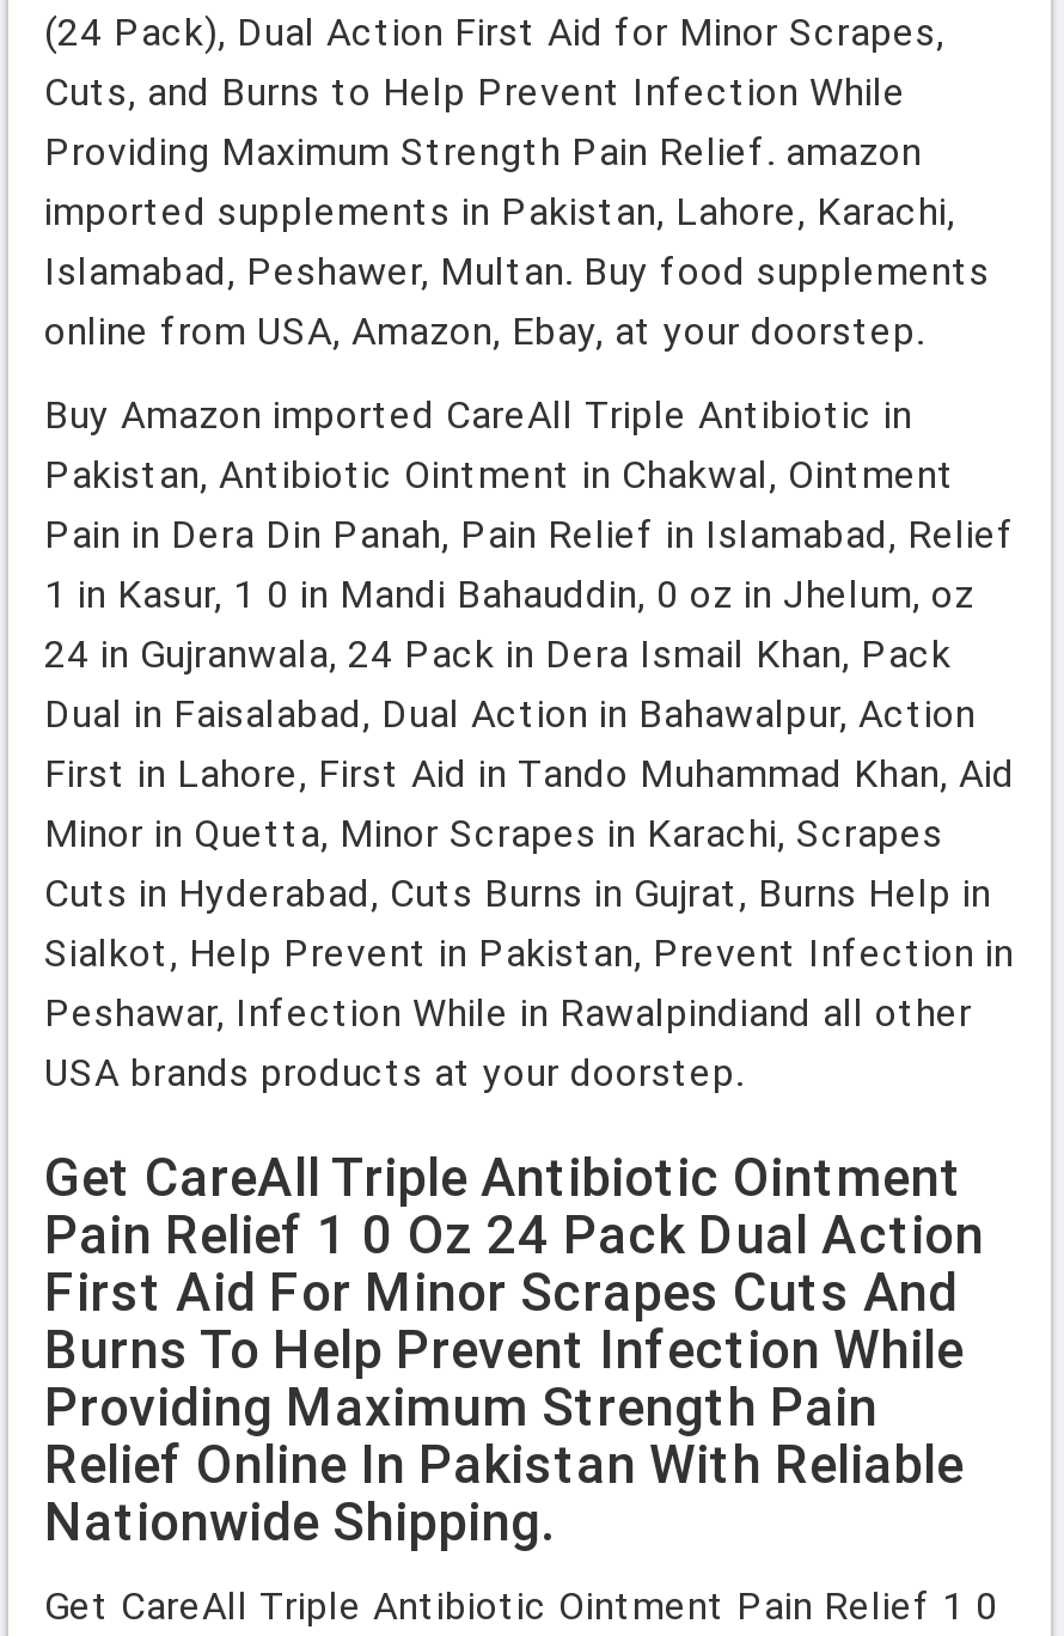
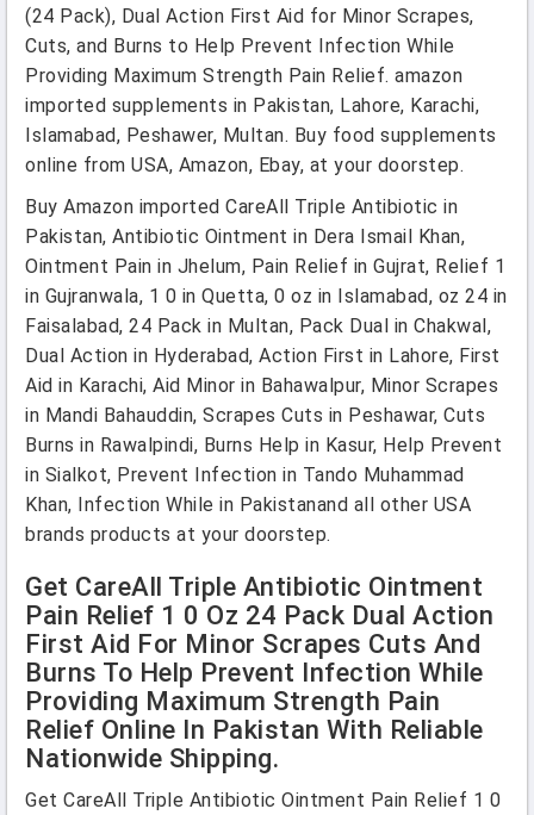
- Pakistan, Antibiotic Ointment in Chakwal, Ointment
- Pain in Dera Din Panah, Pain Relief in Islamabad, Relief
- 1 in Kasur, 1 0 in Mandi Bahauddin, 0 oz in Jhelum, oz
- 24 in Gujranwala, 24 Pack in Dera Ismail Khan, Pack
- Dual in Faisalabad, Dual Action in Bahawalpur, Action
- First in Lahore, First Aid in Tando Muhammad Khan, Aid
- Minor in Quetta, Minor Scrapes in Karachi, Scrapes
- Cuts in Hyderabad, Cuts Burns in Gujrat, Burns Help in
- Sialkot, Help Prevent in Pakistan, Prevent Infection in
- Peshawar, Infection While in Rawalpindiand all other
- USA brands products at your doorstep.
+ Pakistan, Antibiotic Ointment in Dera Ismail Khan,
+ Ointment Pain in Jhelum, Pain Relief in Gujrat, Relief 1
+ in Gujranwala, 1 0 in Quetta, 0 oz in Islamabad, oz 24 in
+ Faisalabad, 24 Pack in Multan, Pack Dual in Chakwal,
+ Dual Action in Hyderabad, Action First in Lahore, First
+ Aid in Karachi, Aid Minor in Bahawalpur, Minor Scrapes
+ in Mandi Bahauddin, Scrapes Cuts in Peshawar, Cuts
+ Burns in Rawalpindi, Burns Help in Kasur, Help Prevent
+ in Sialkot, Prevent Infection in Tando Muhammad
+ Khan, Infection While in Pakistanand all other USA
+ brands products at your doorstep.
